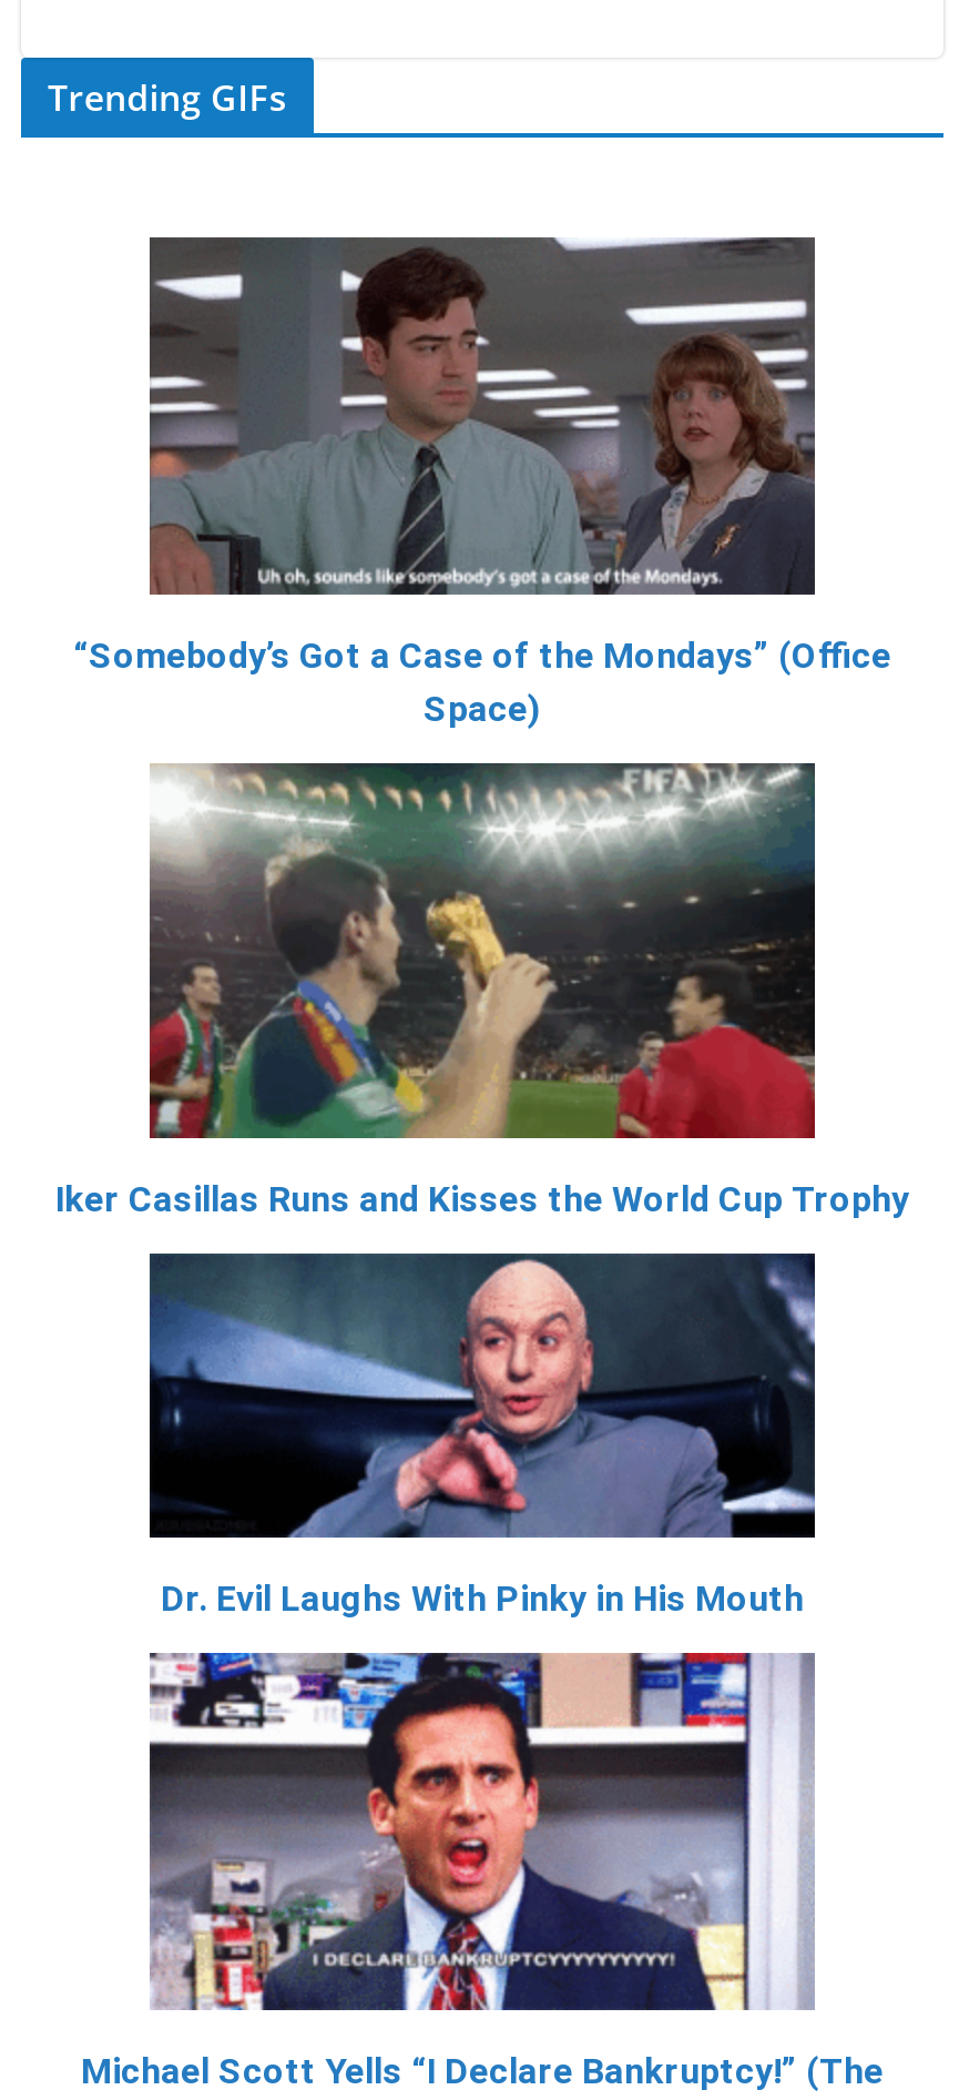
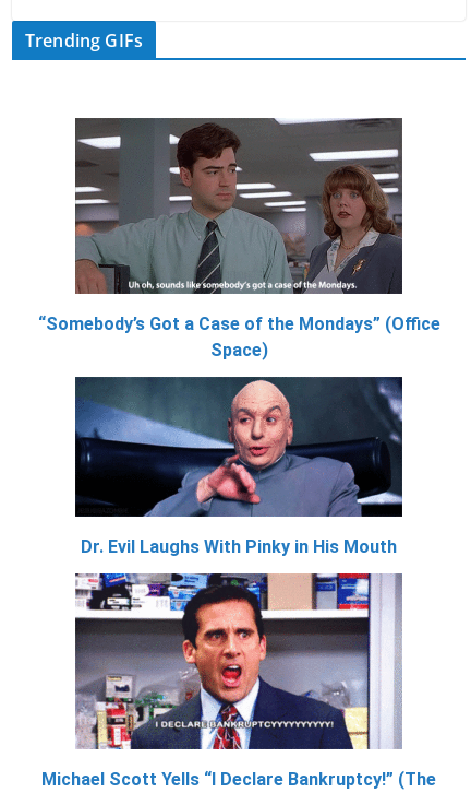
- [image]
- Iker Casillas Runs and Kisses the World Cup Trophy
